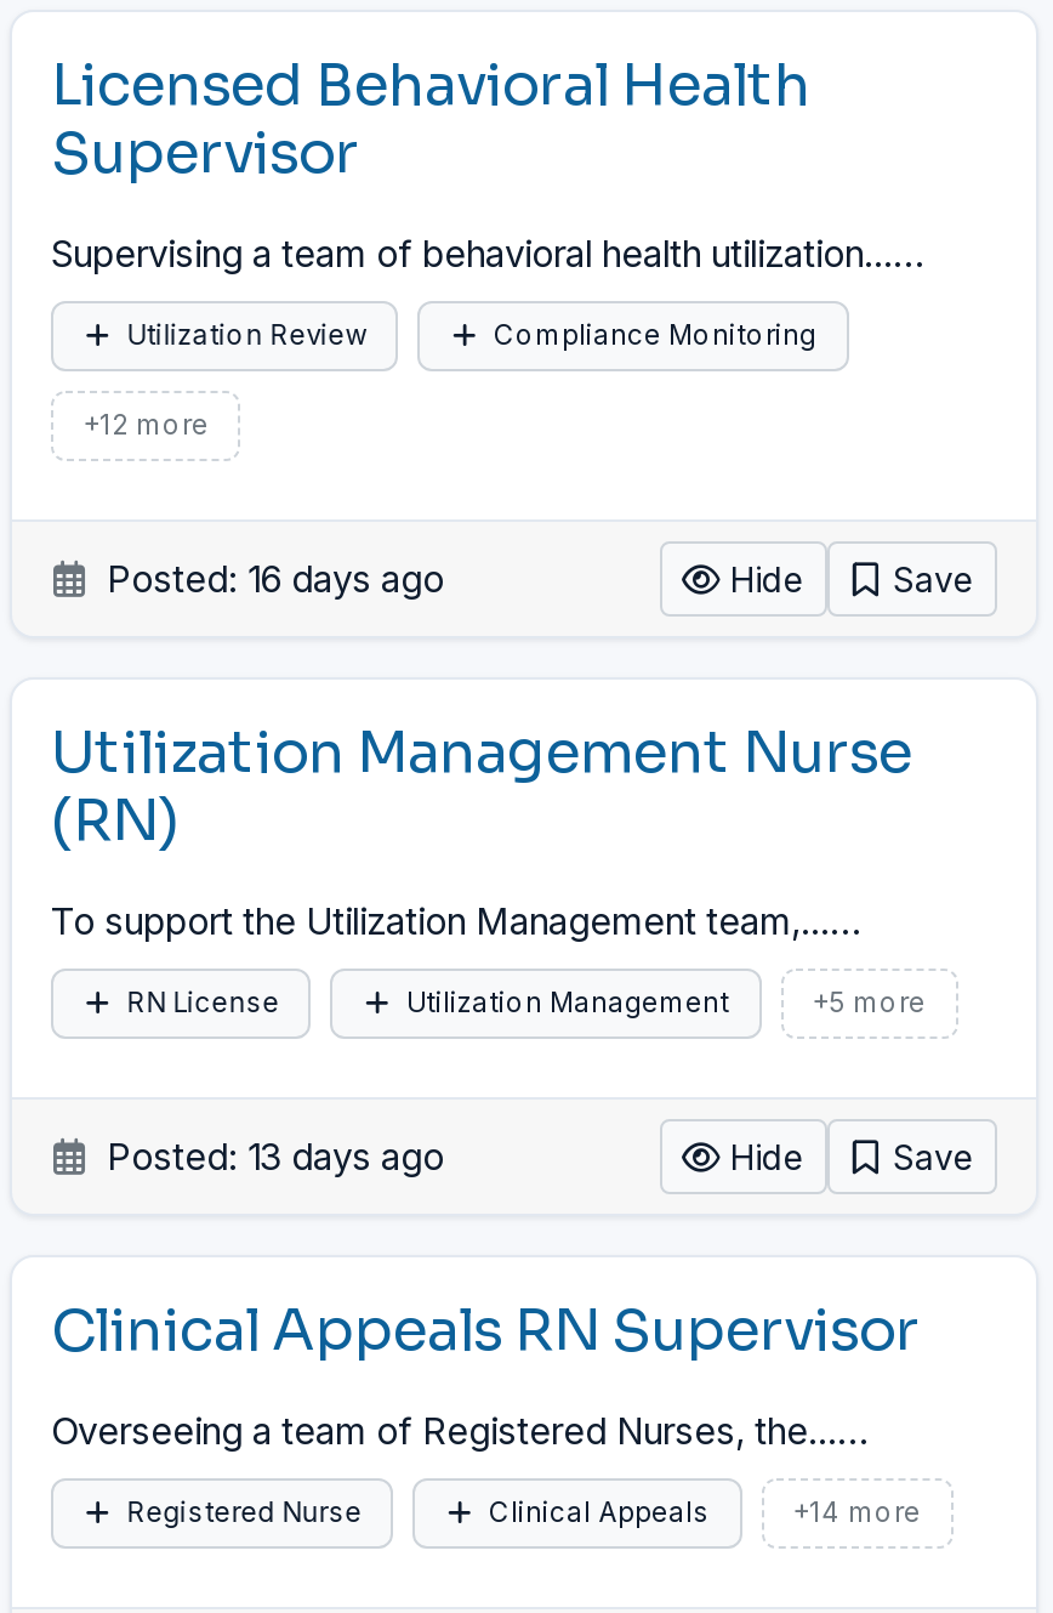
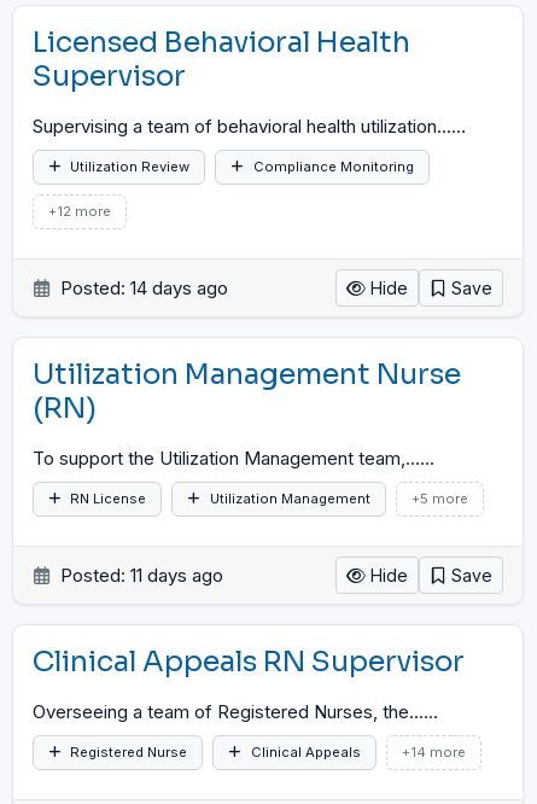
- Posted: 16 days ago
+ Posted: 14 days ago

- Posted: 13 days ago
+ Posted: 11 days ago
